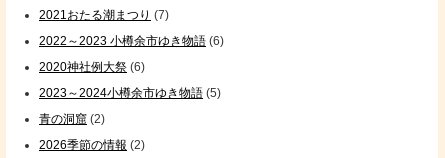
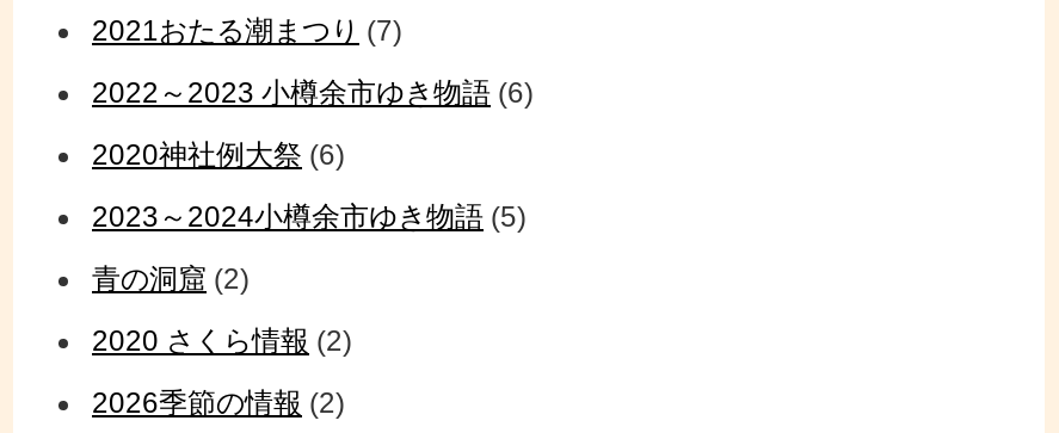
+ 2020 さくら情報(2)
